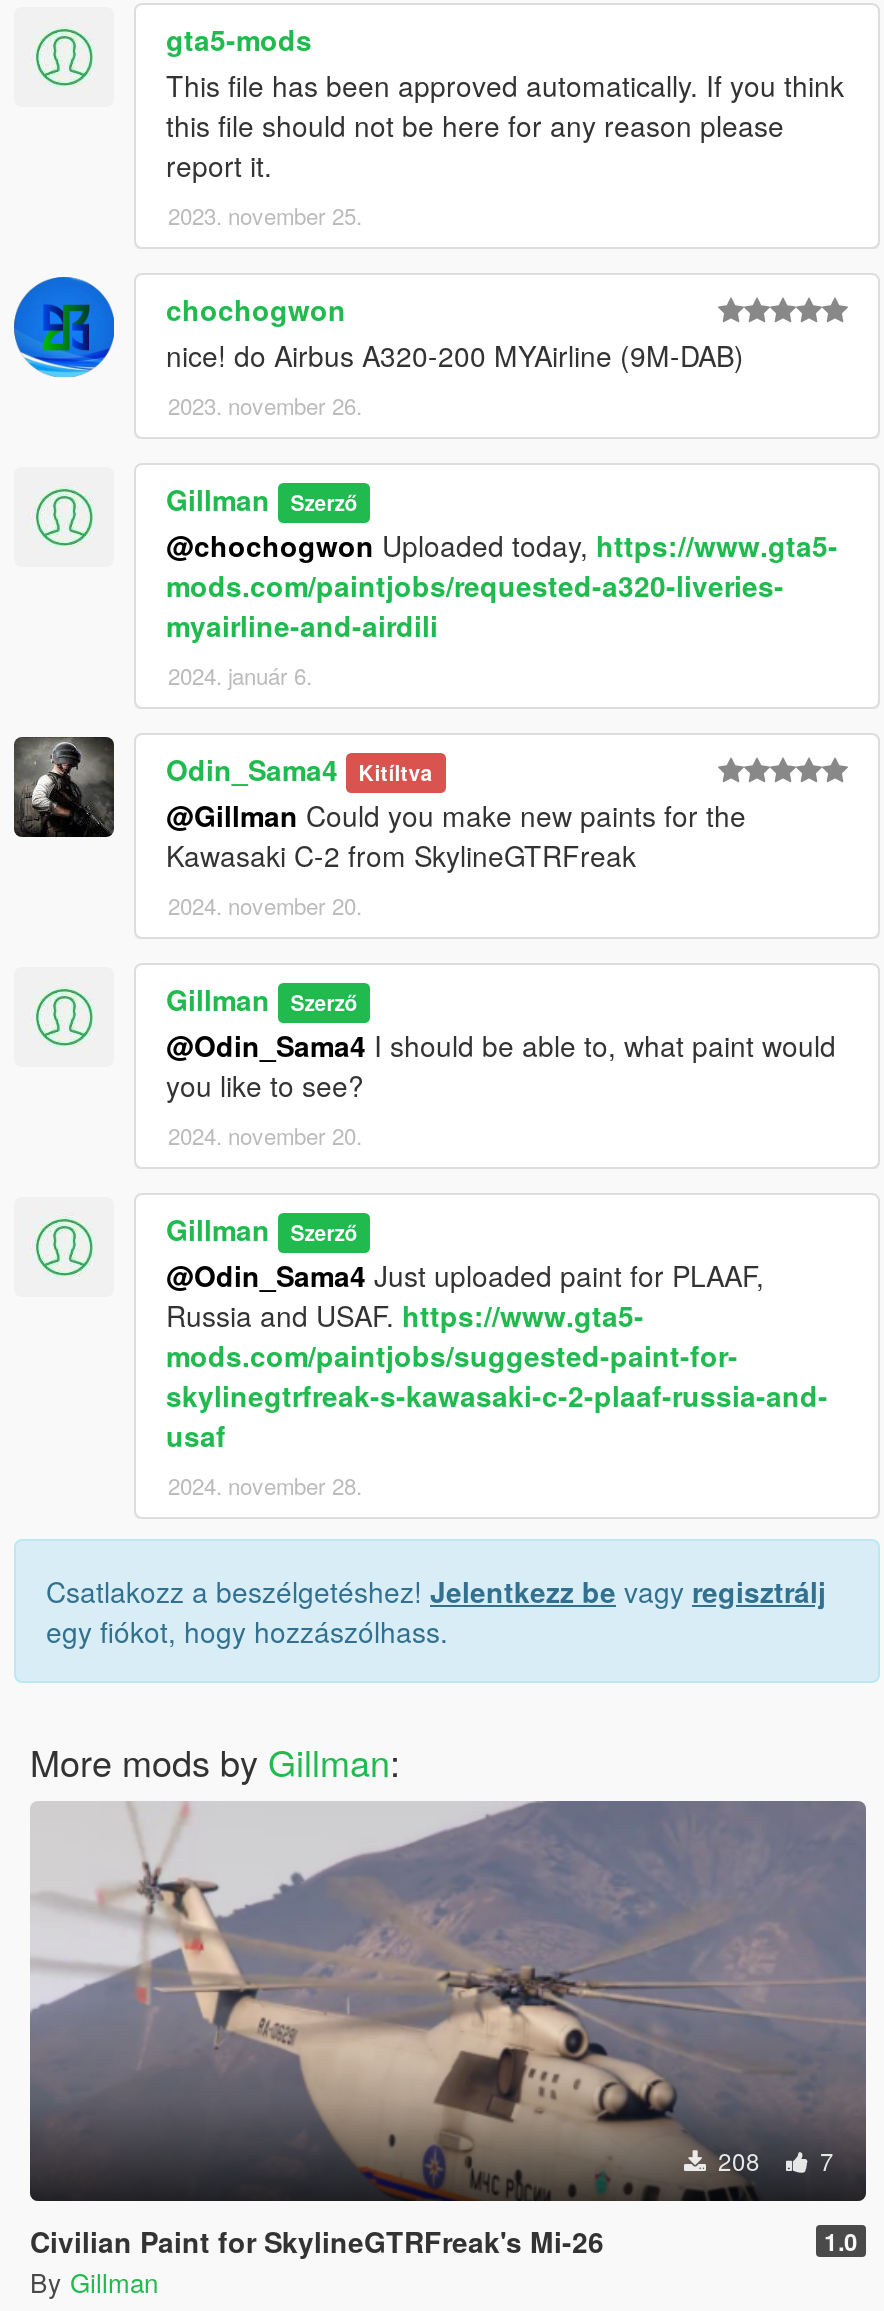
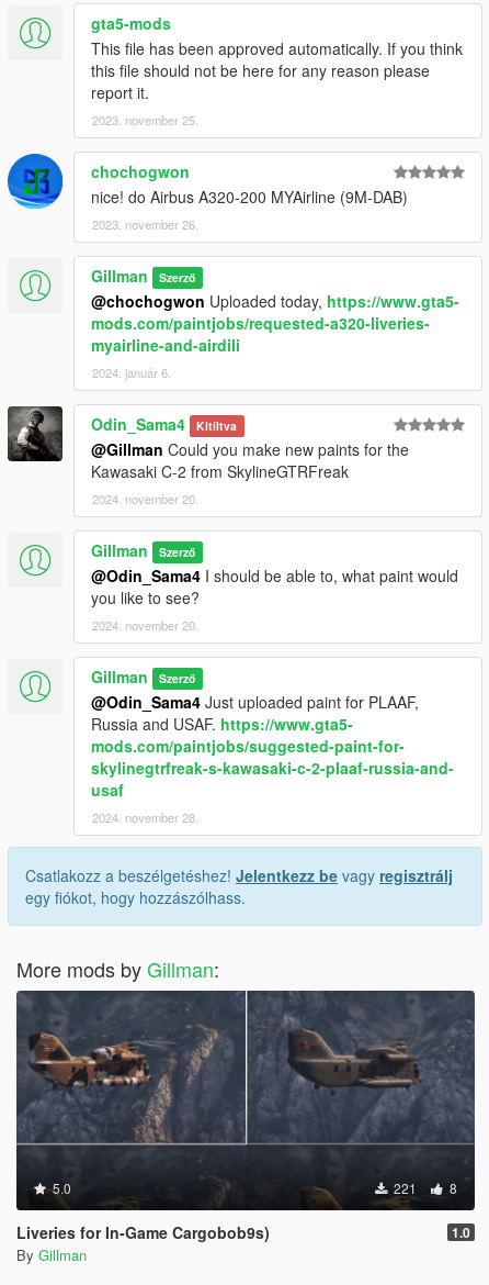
- [image]
- 208
- 7
+ [image]
+ 5.0
+ 221
+ 8

- Civilian Paint for SkylineGTRFreak's Mi-26
+ Liveries for In-Game Cargobob9s)
